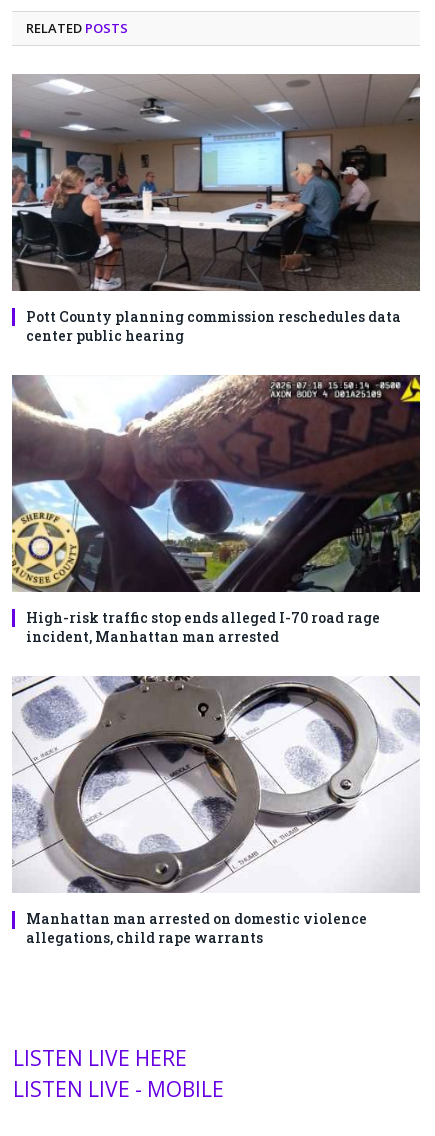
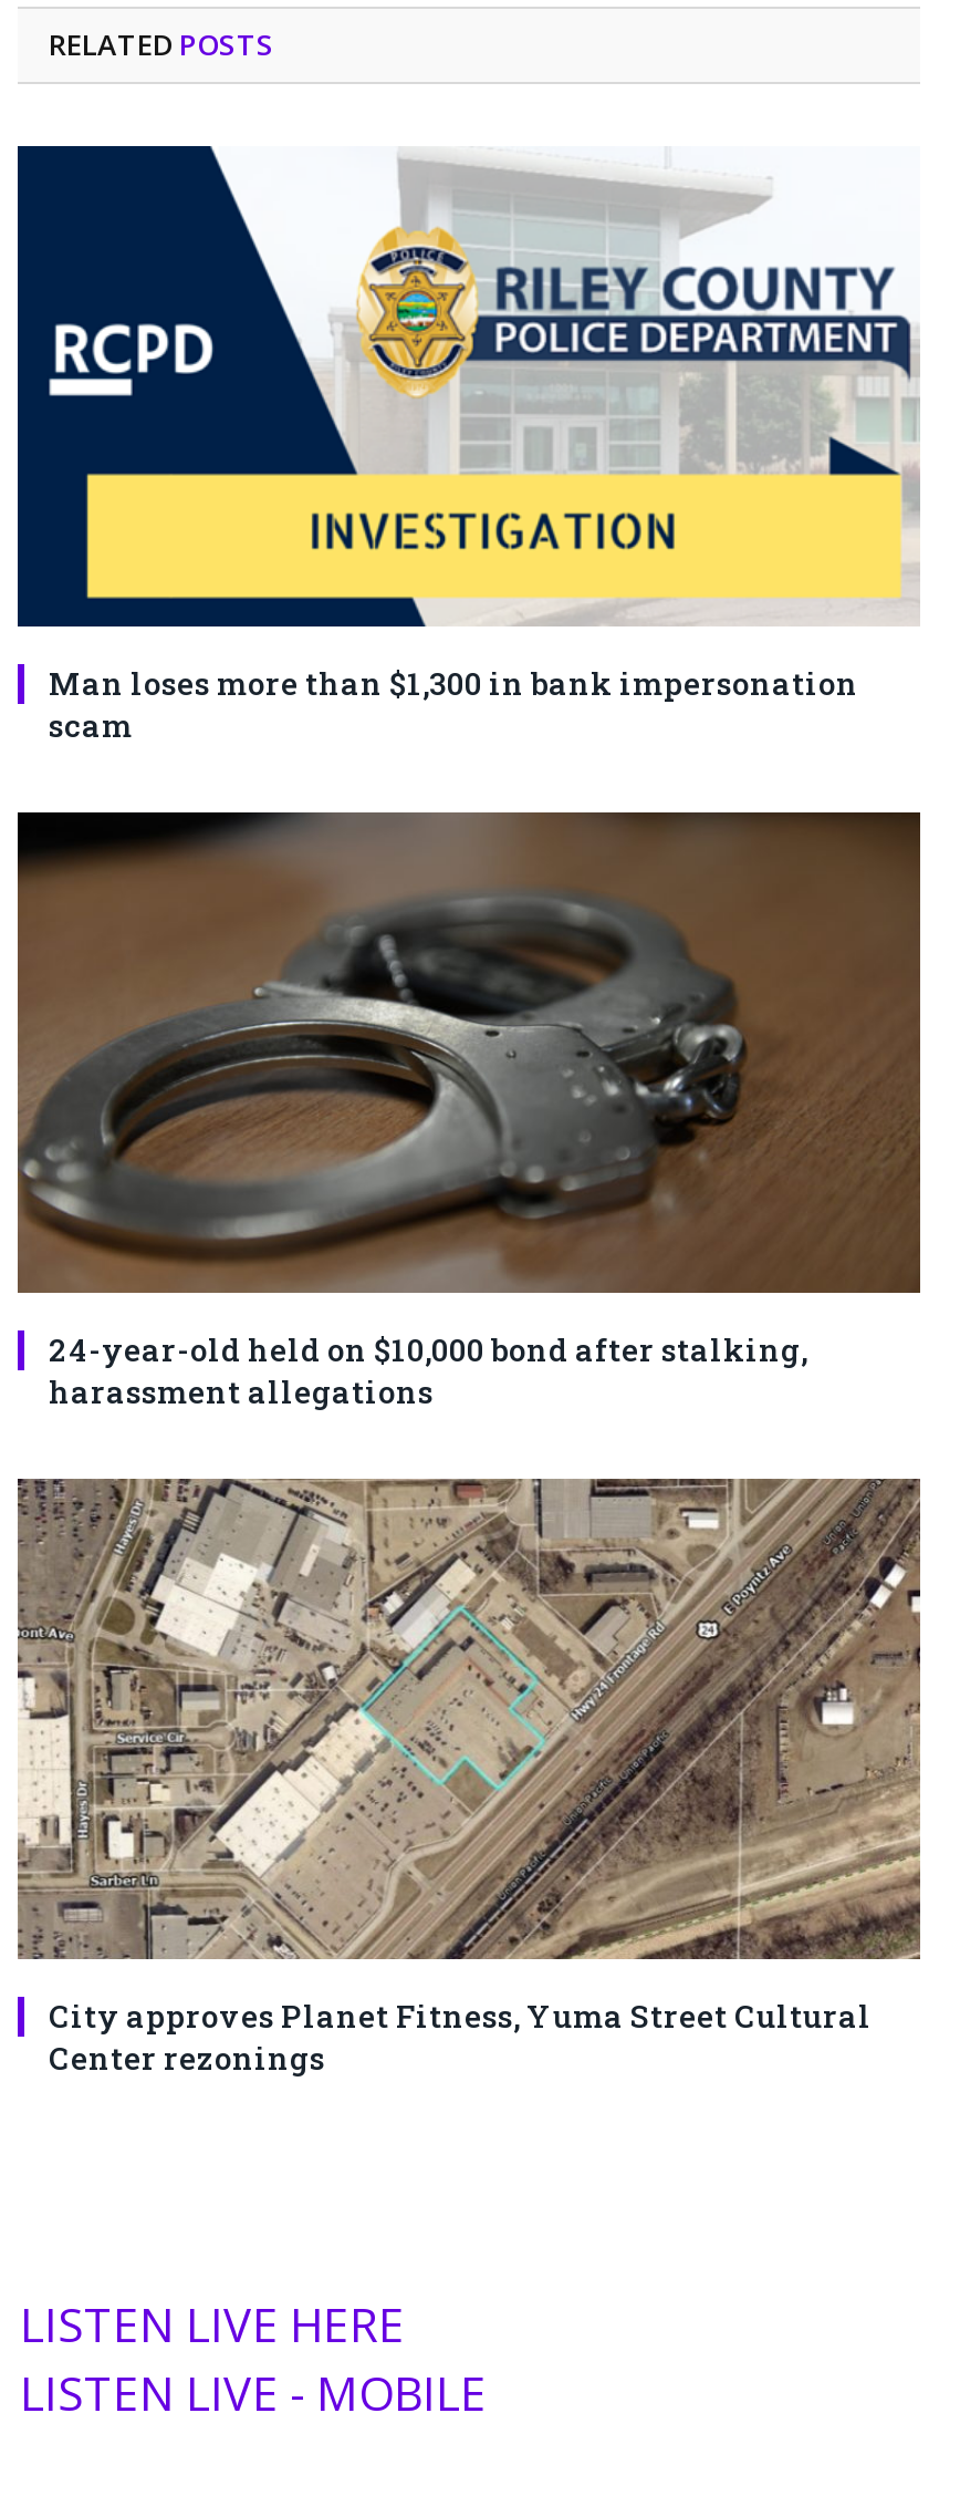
- [image]
- Pott County planning commission reschedules data
- center public hearing
+ [image]
+ Man loses more than $1,300 in bank impersonation
+ scam

- [image]
- High-risk traffic stop ends alleged I-70 road rage
- incident, Manhattan man arrested
+ [image]
+ 24-year-old held on $10,000 bond after stalking,
+ harassment allegations

- [image]
- Manhattan man arrested on domestic violence
- allegations, child rape warrants
+ [image]
+ City approves Planet Fitness, Yuma Street Cultural
+ Center rezonings
